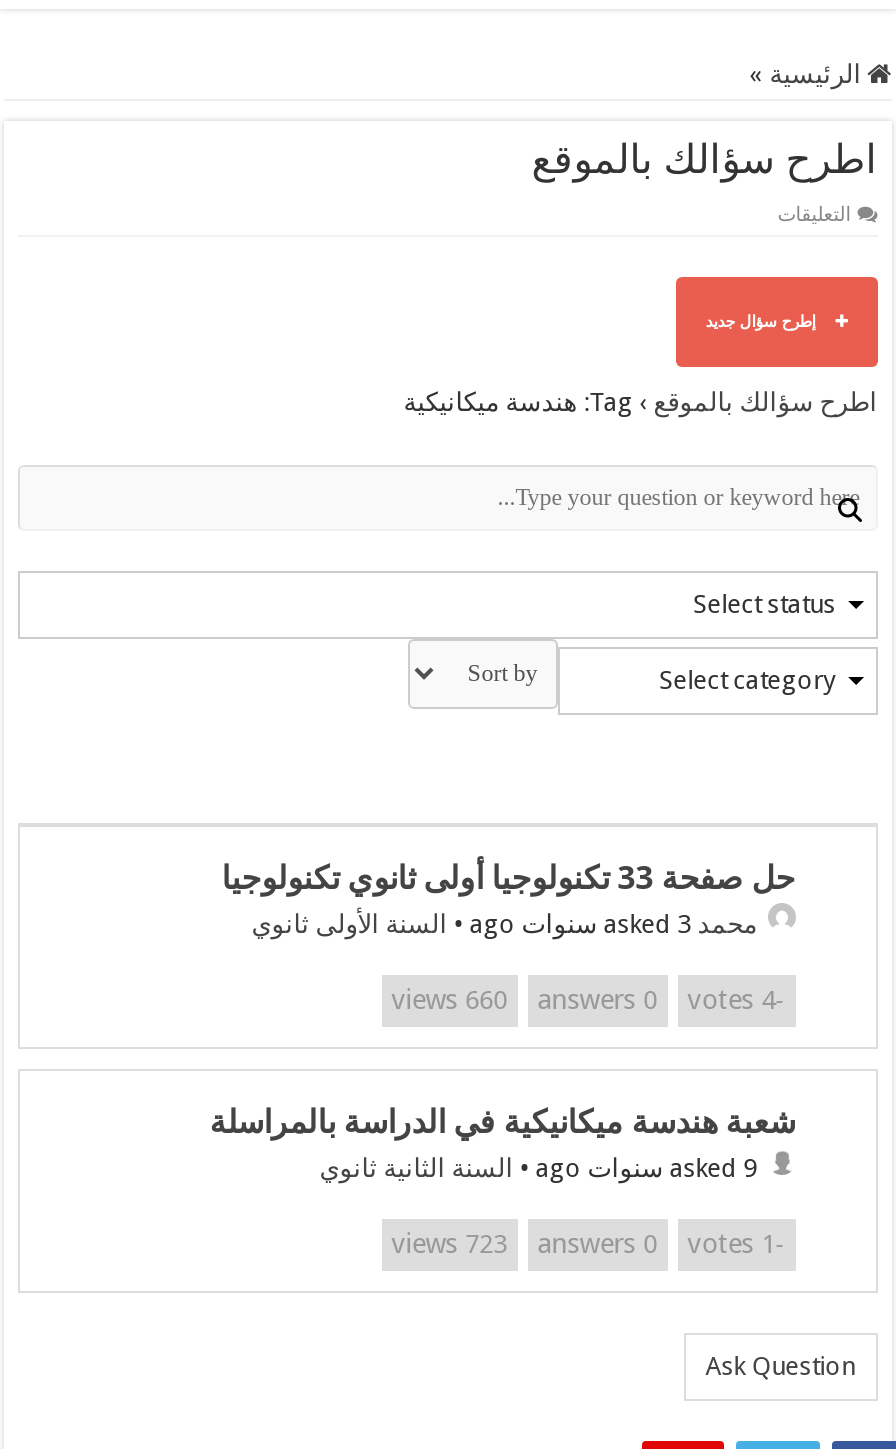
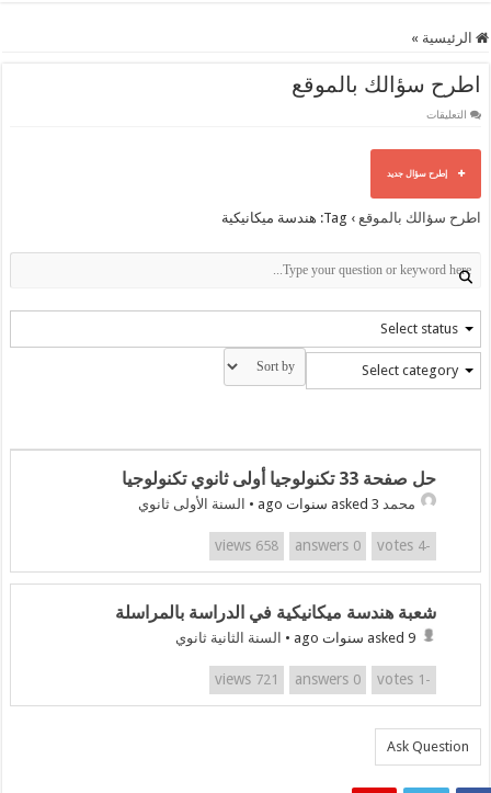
- 660
+ 658

- 723
+ 721
